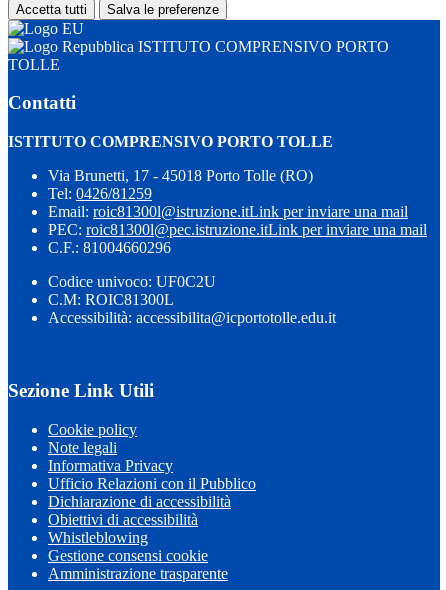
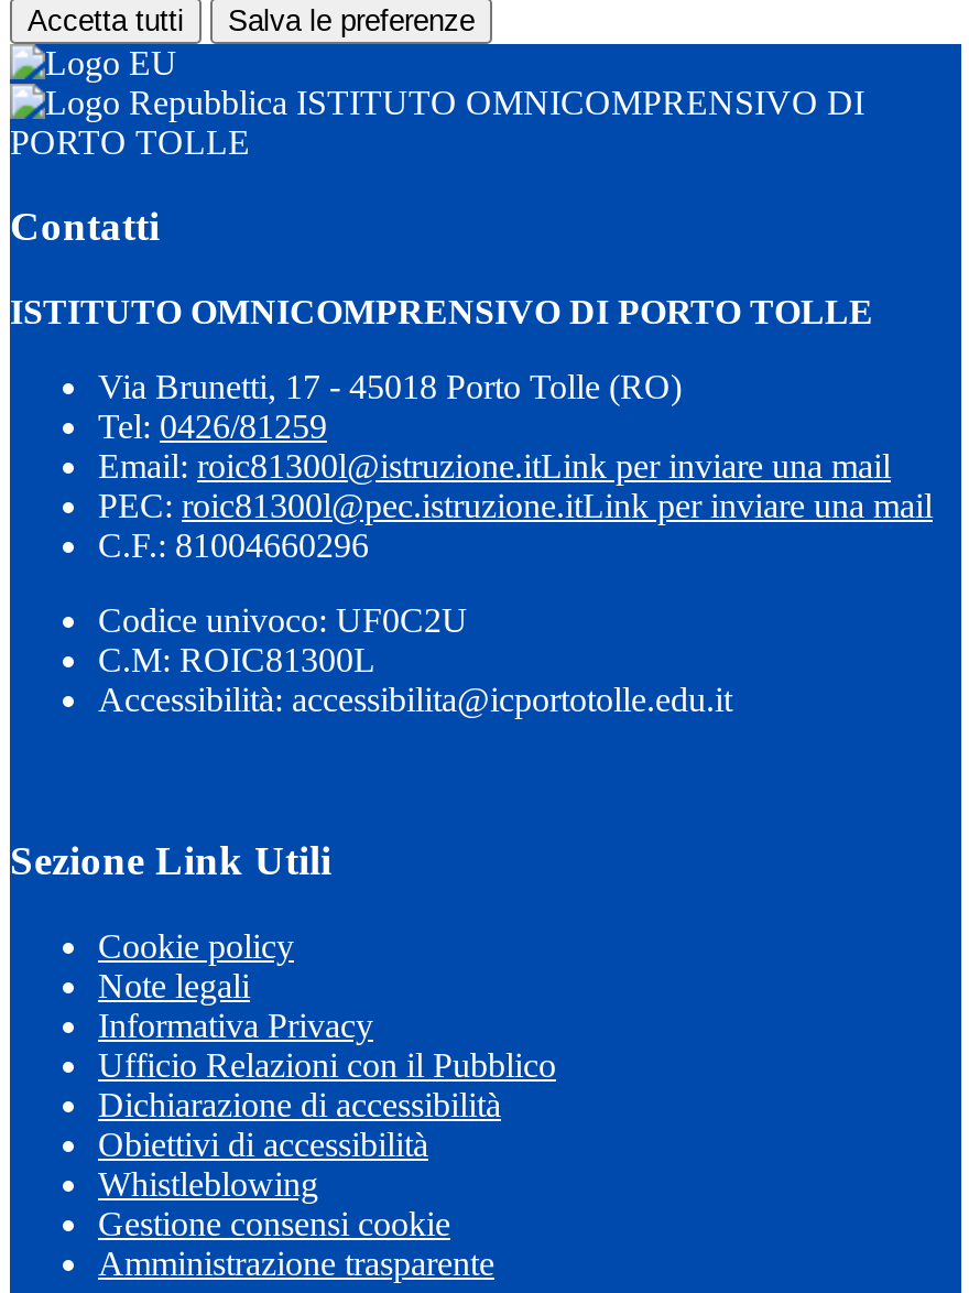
- ISTITUTO COMPRENSIVO PORTO
- TOLLE
+ ISTITUTO OMNICOMPRENSIVO DI
+ PORTO TOLLE

- ISTITUTO COMPRENSIVO PORTO TOLLE
+ ISTITUTO OMNICOMPRENSIVO DI PORTO TOLLE
